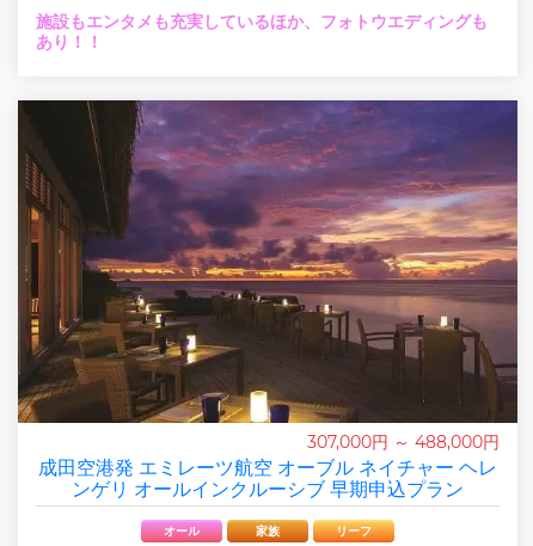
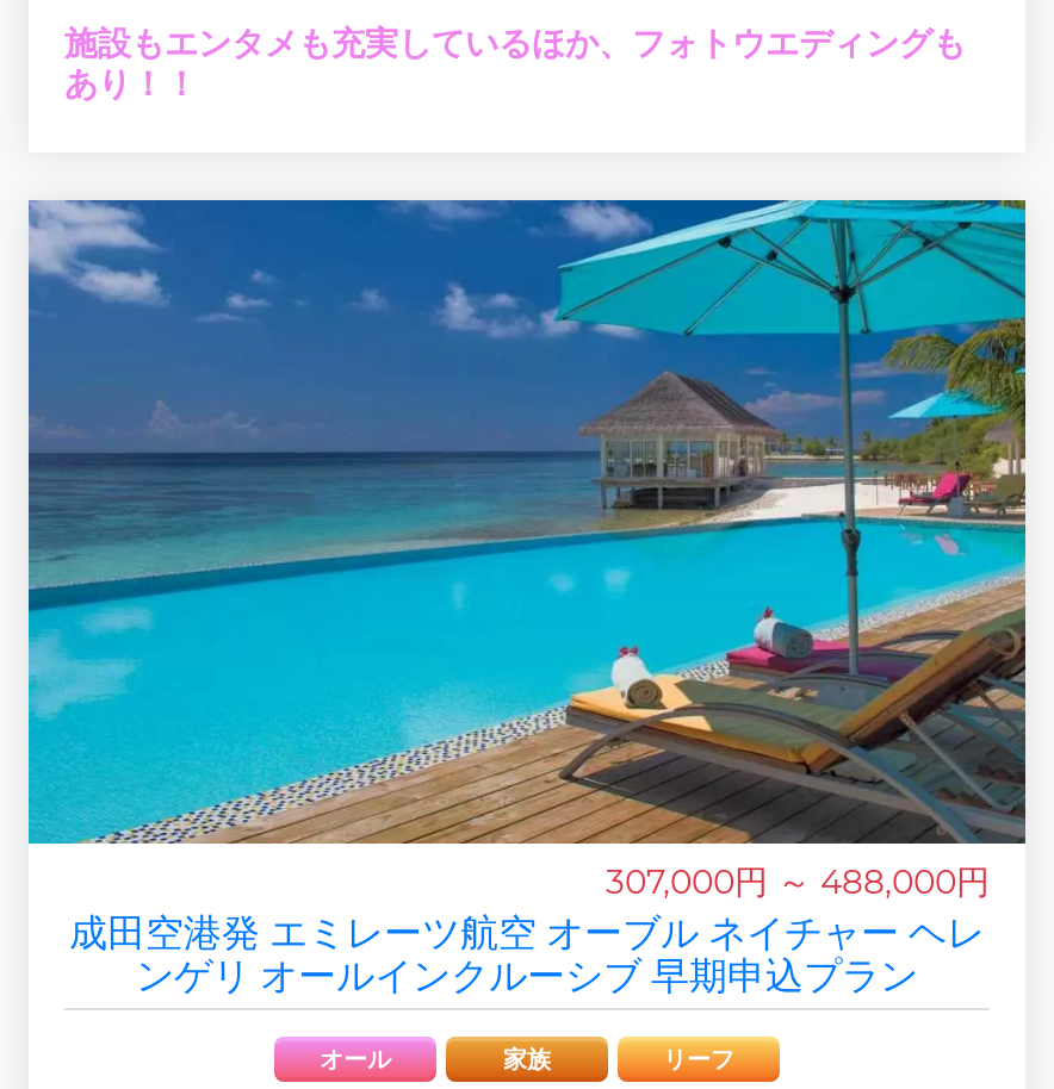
- [image]
+ [image]
